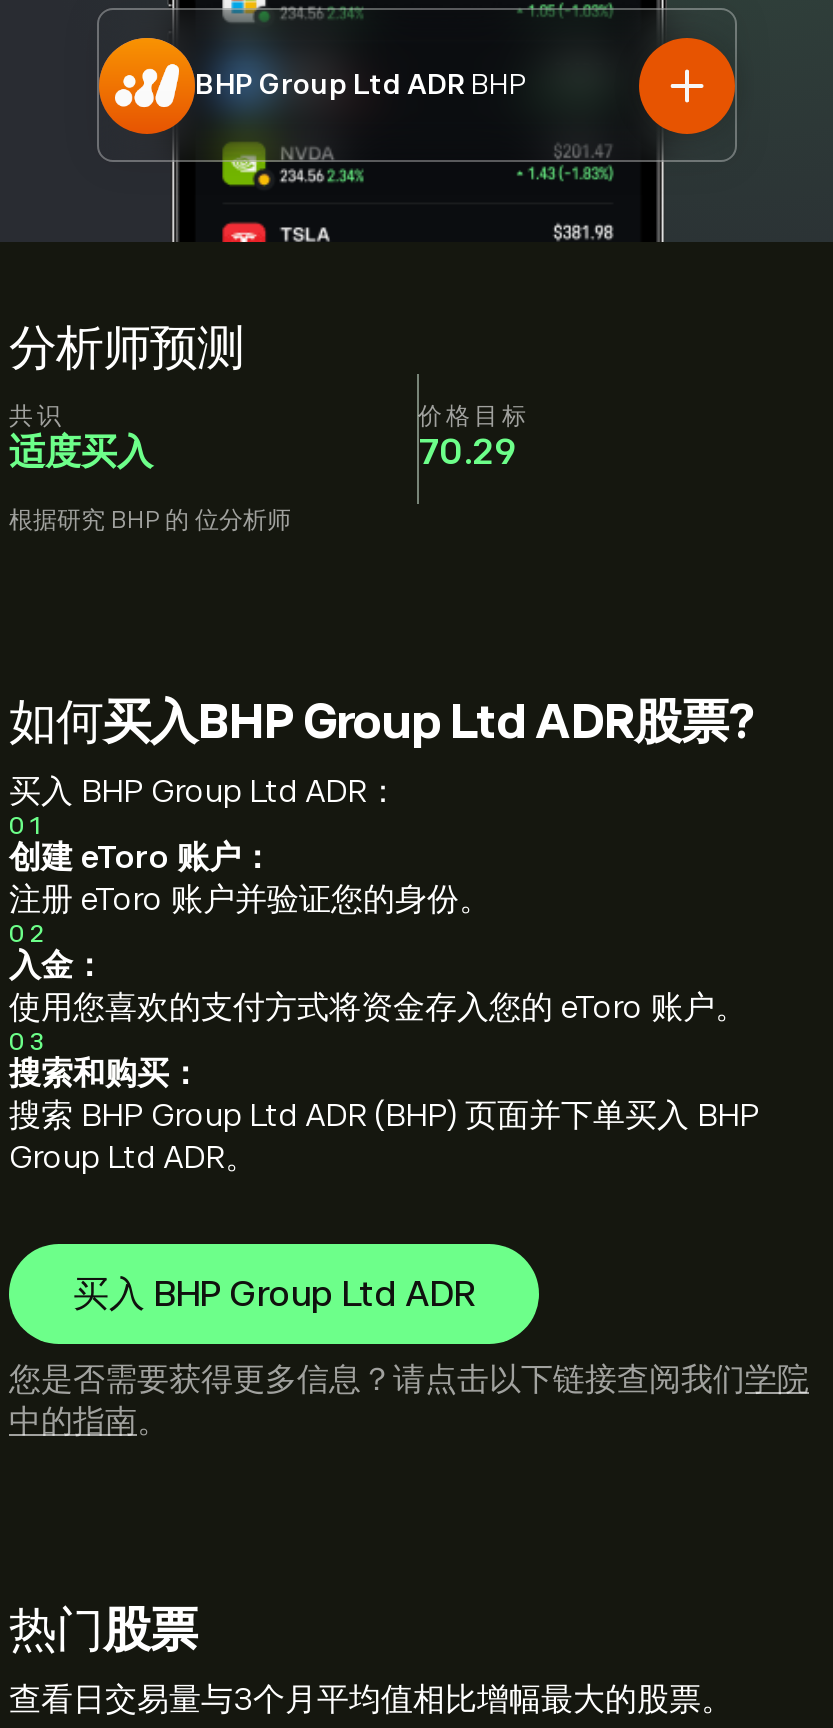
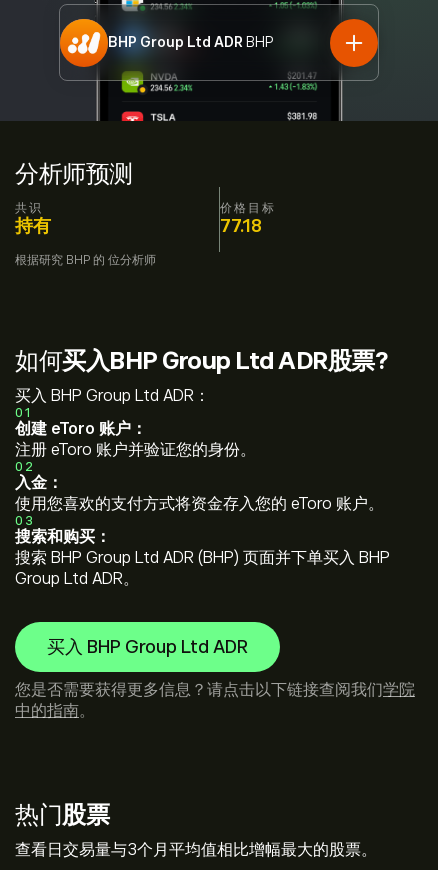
- 适度买入
+ 持有

- 70.29
+ 77.18
